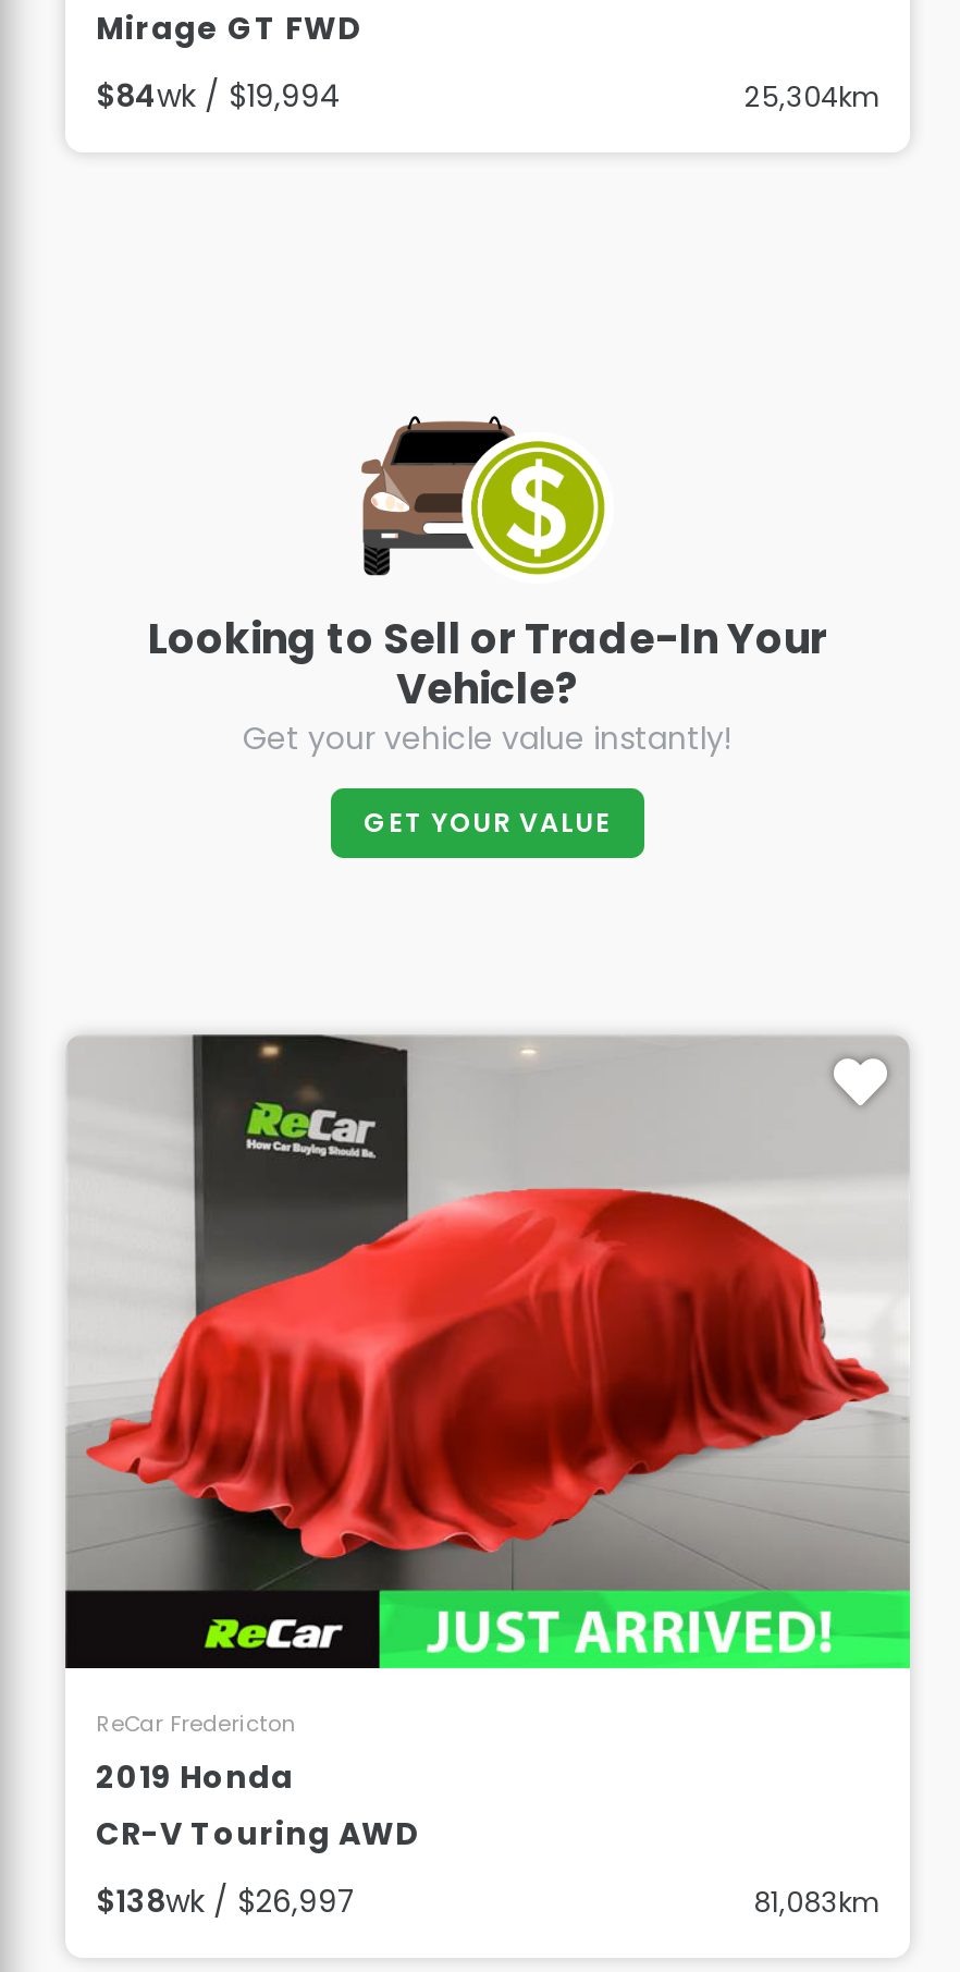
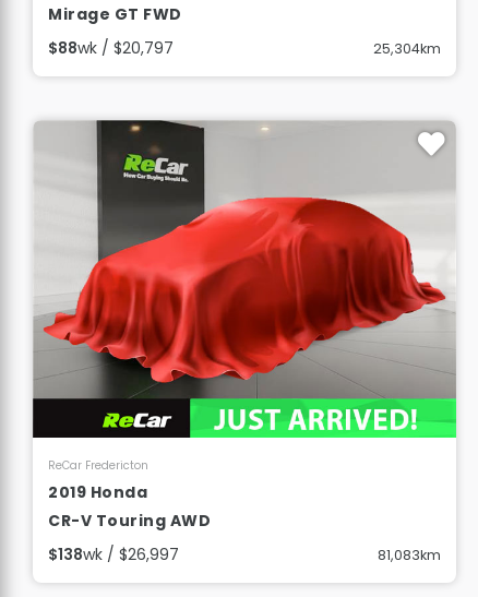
- $84wk / $19,994
+ $88wk / $20,797

- [image]
- Looking to Sell or Trade-In Your
- Vehicle?
- Get your vehicle value instantly!
- GET YOUR VALUE
